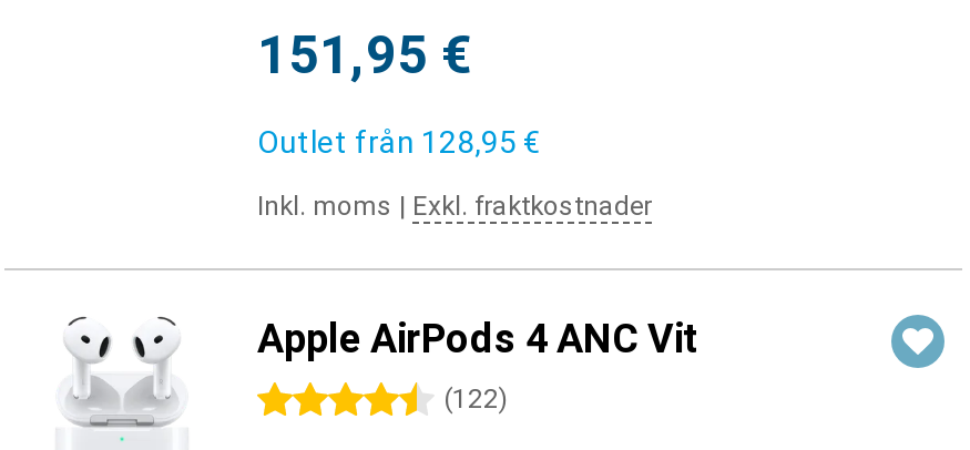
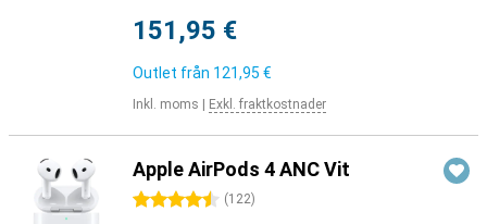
- Outlet från 128,95 €
+ Outlet från 121,95 €
